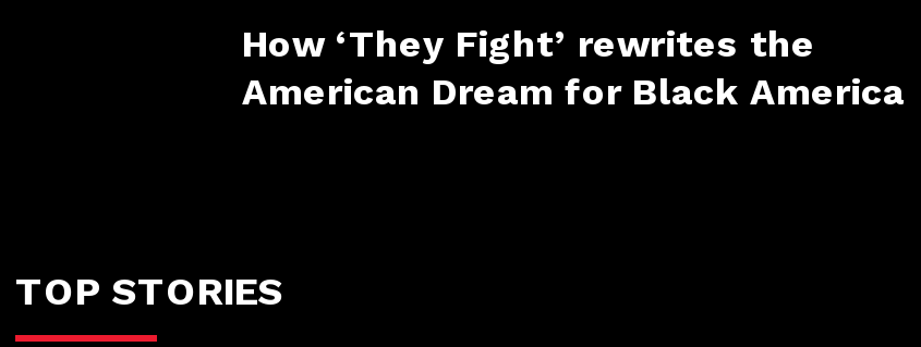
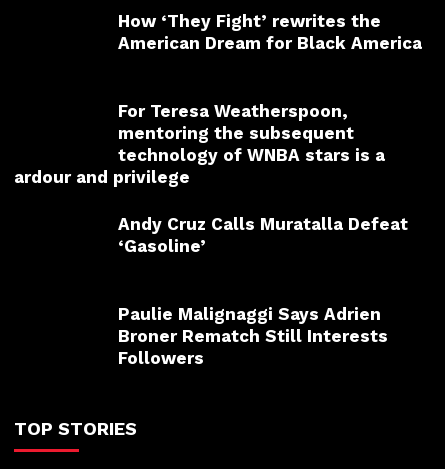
+ For Teresa Weatherspoon,
+ mentoring the subsequent
+ technology of WNBA stars is a
+ ardour and privilege
+ Andy Cruz Calls Muratalla Defeat
+ ‘Gasoline’
+ Paulie Malignaggi Says Adrien
+ Broner Rematch Still Interests
+ Followers
